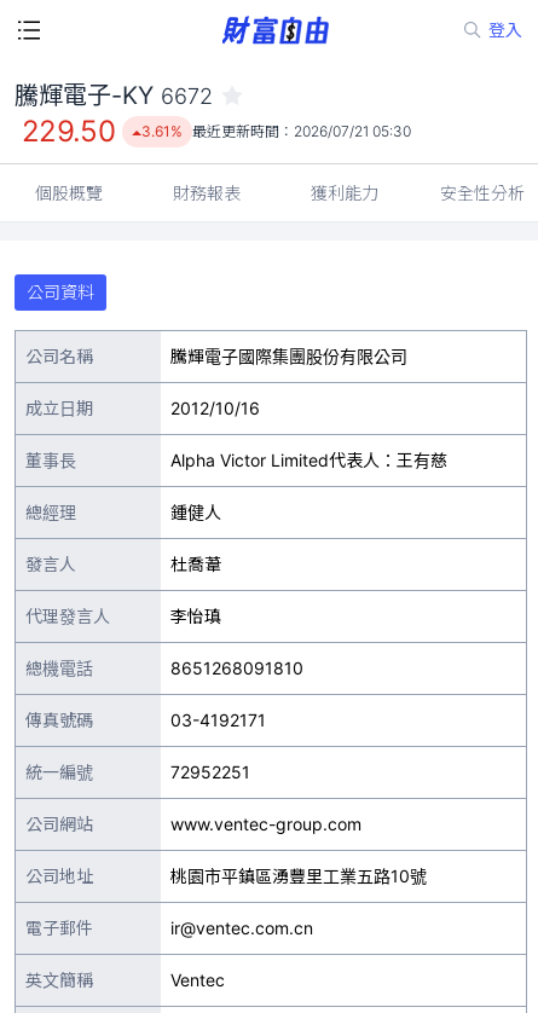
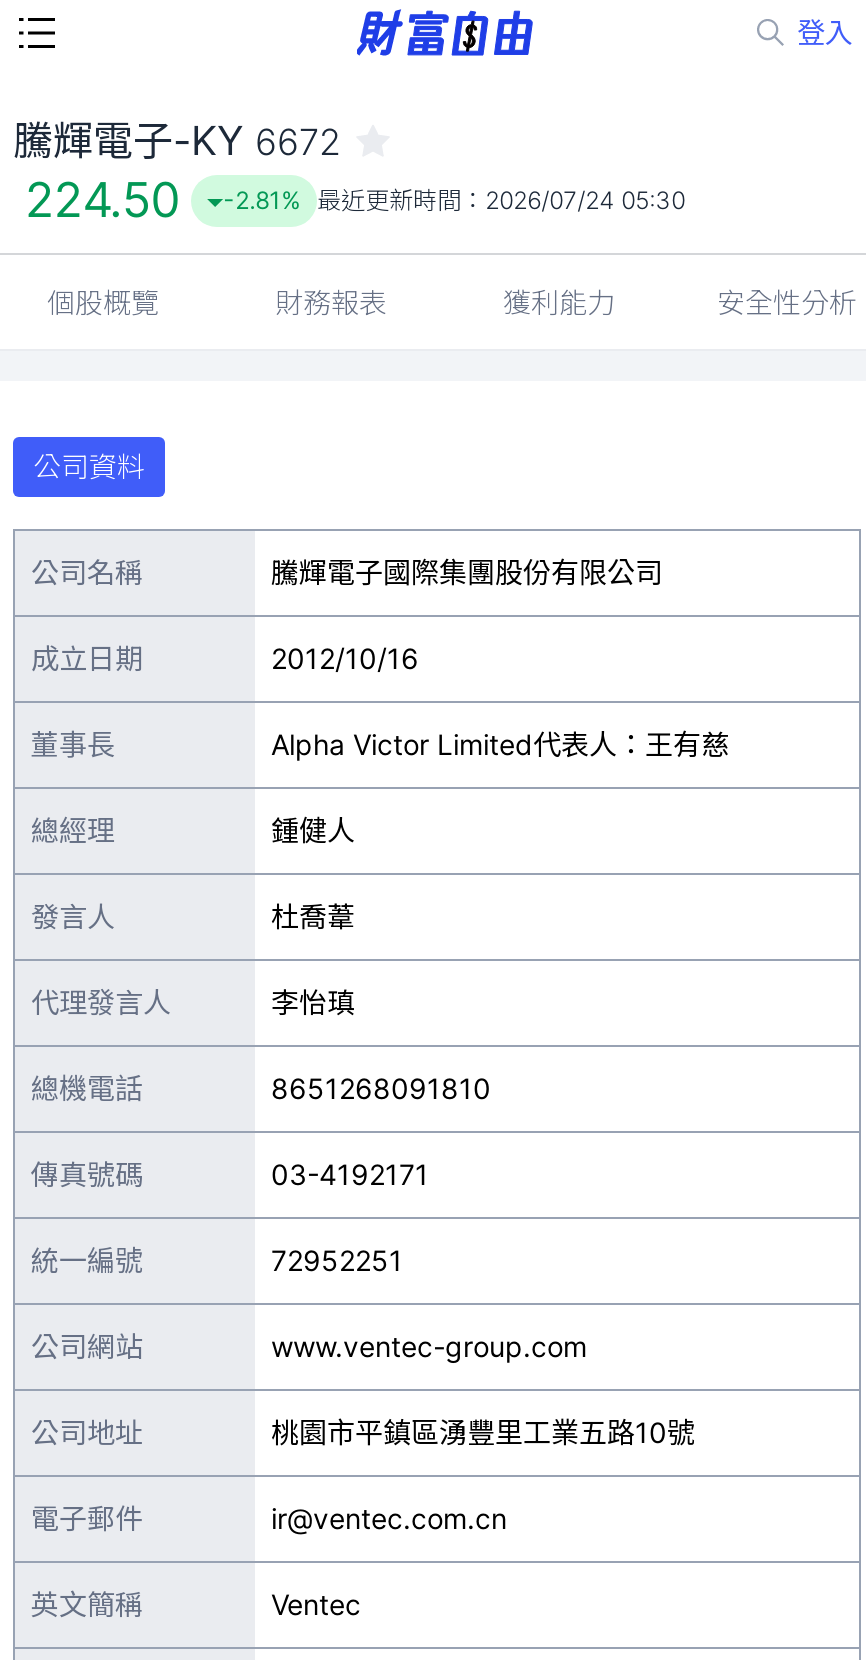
- 229.50
+ 224.50

- 3.61% 最近更新時間：2026/07/21 05:30
+ -2.81% 最近更新時間：2026/07/24 05:30
